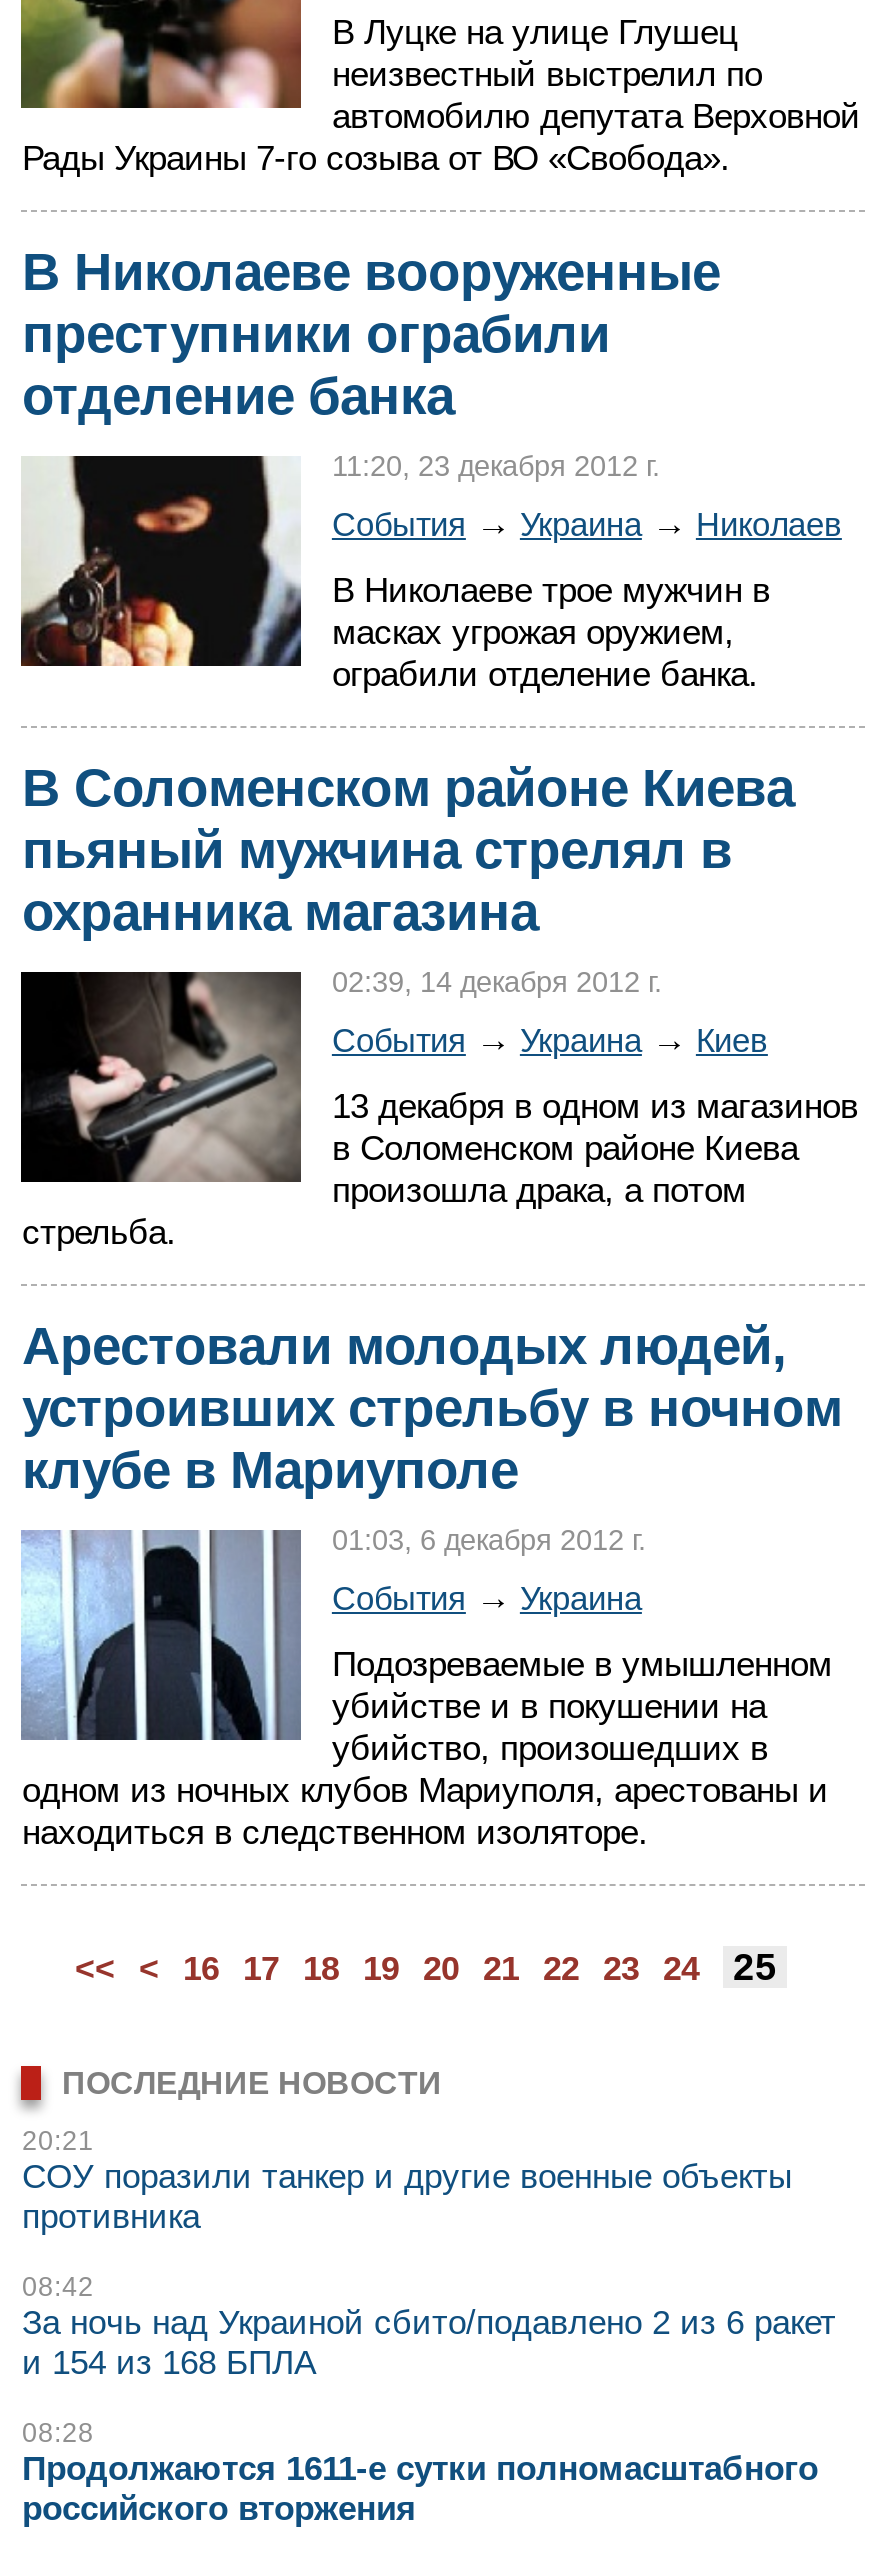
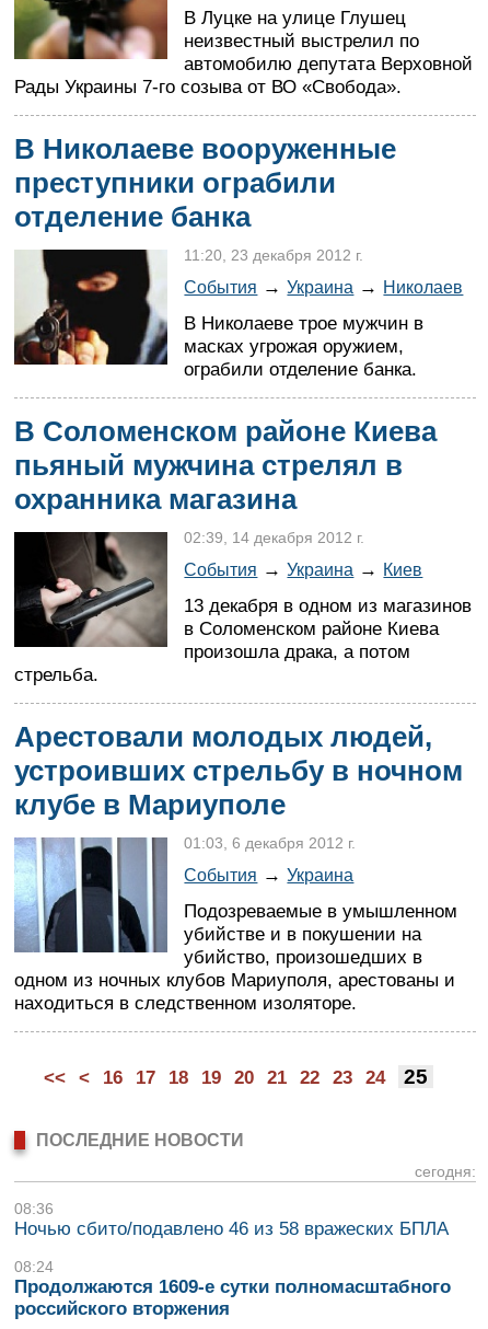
- 20:21
- СОУ поразили танкер и другие военные объекты
- противника
+ сегодня:

- 08:42
- За ночь над Украиной сбито/подавлено 2 из 6 ракет
- и 154 из 168 БПЛА
+ 08:36
+ Ночью сбито/подавлено 46 из 58 вражеских БПЛА

- 08:28
- Продолжаются 1611-е сутки полномасштабного
+ 08:24
+ Продолжаются 1609-е сутки полномасштабного
